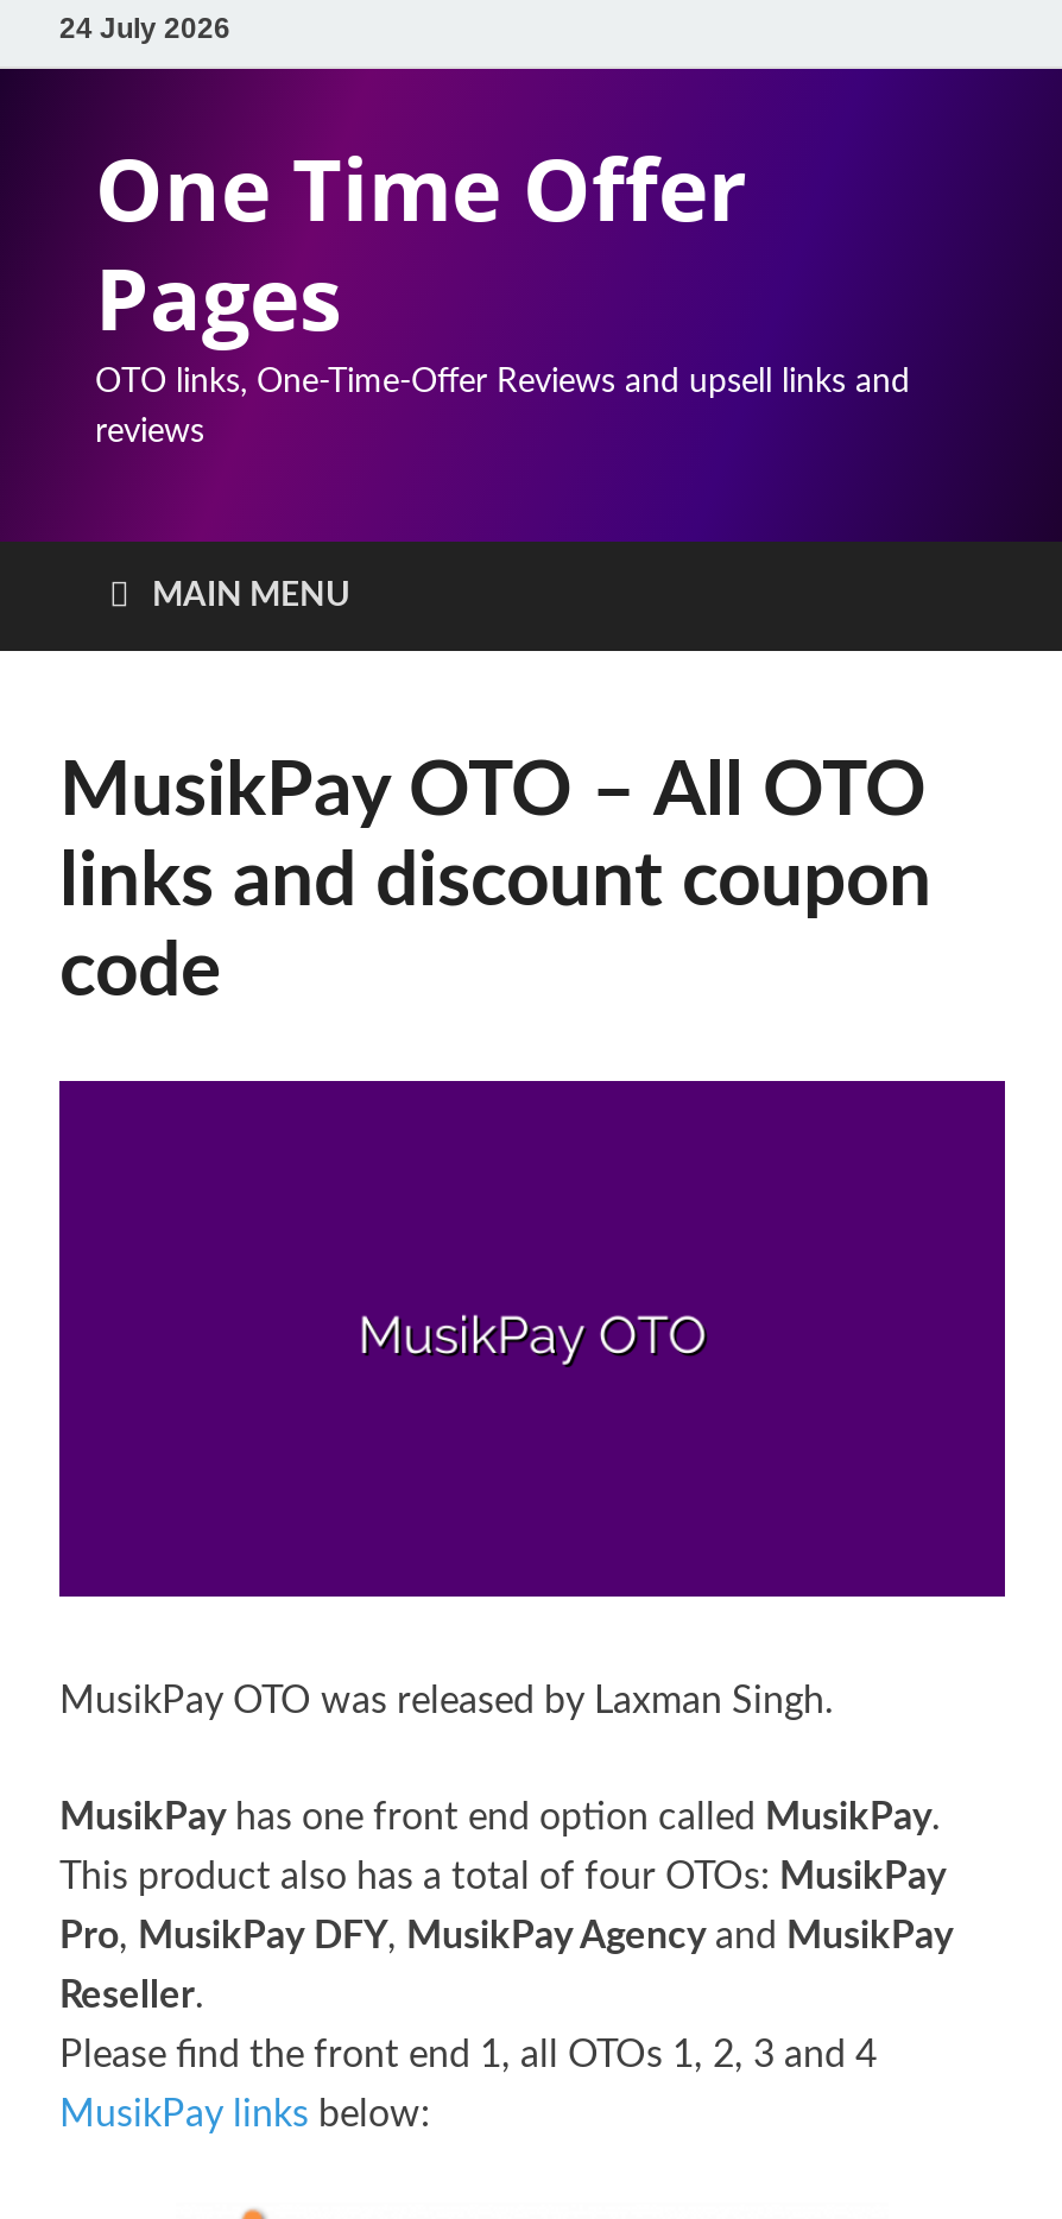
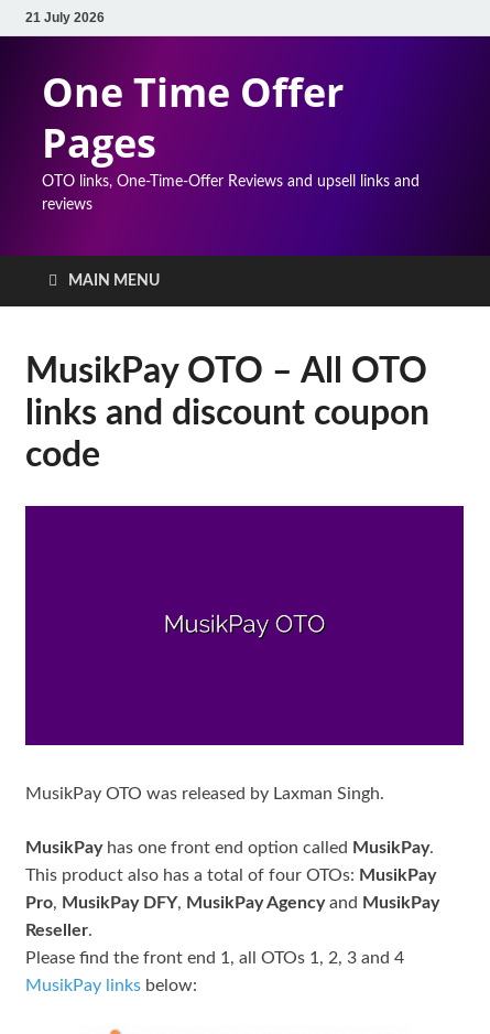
- 24 July 2026
+ 21 July 2026
